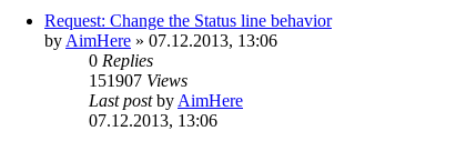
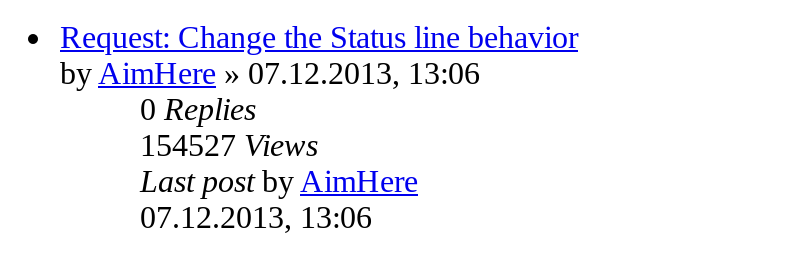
- 151907 Views
+ 154527 Views
